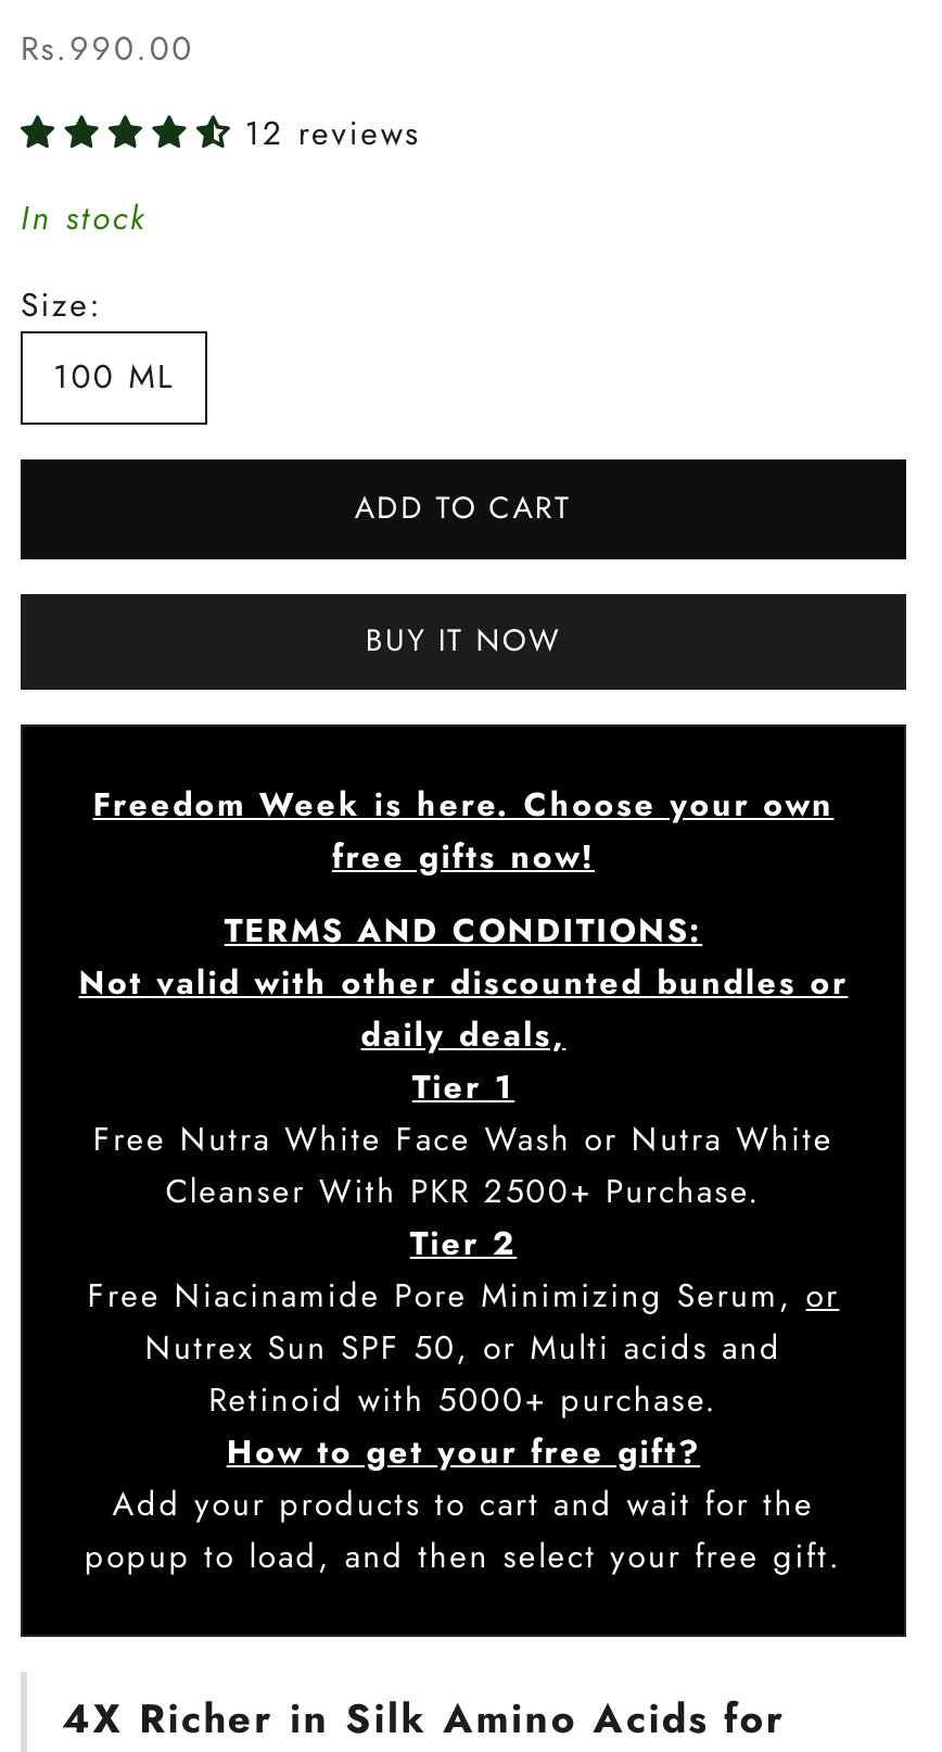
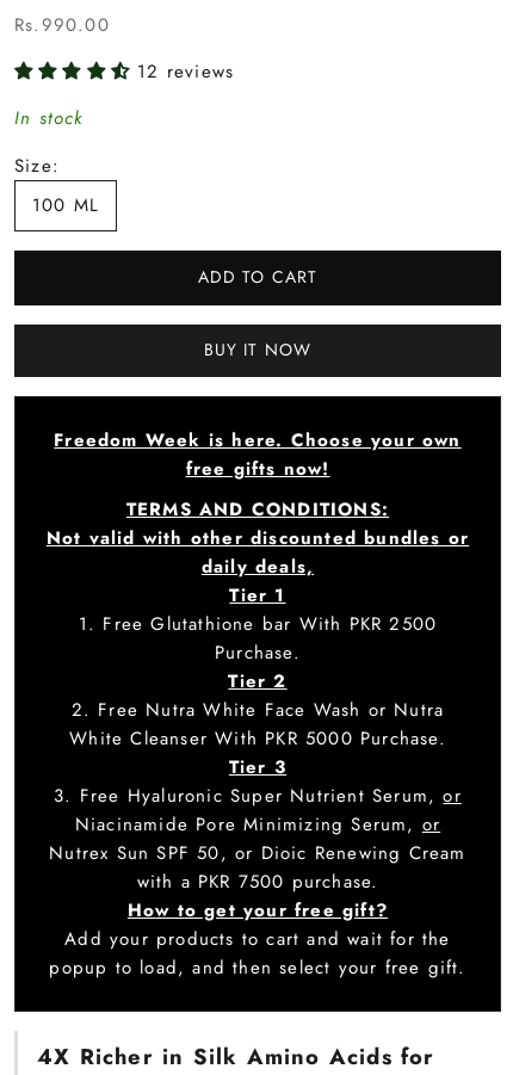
- Free Nutra White Face Wash or Nutra White
- Cleanser With PKR 2500+ Purchase.
+ 1. Free Glutathione bar With PKR 2500
+ Purchase.

- Free Niacinamide Pore Minimizing Serum, or
- Nutrex Sun SPF 50, or Multi acids and
- Retinoid with 5000+ purchase.
+ 2. Free Nutra White Face Wash or Nutra
+ White Cleanser With PKR 5000 Purchase.
+ Tier 3
+ 3. Free Hyaluronic Super Nutrient Serum, or
+ Niacinamide Pore Minimizing Serum, or
+ Nutrex Sun SPF 50, or Dioic Renewing Cream
+ with a PKR 7500 purchase.
